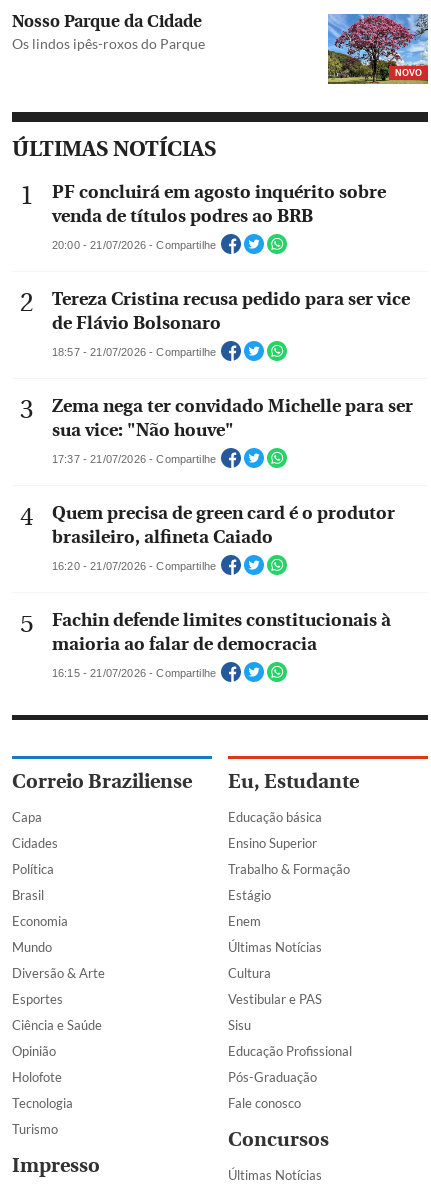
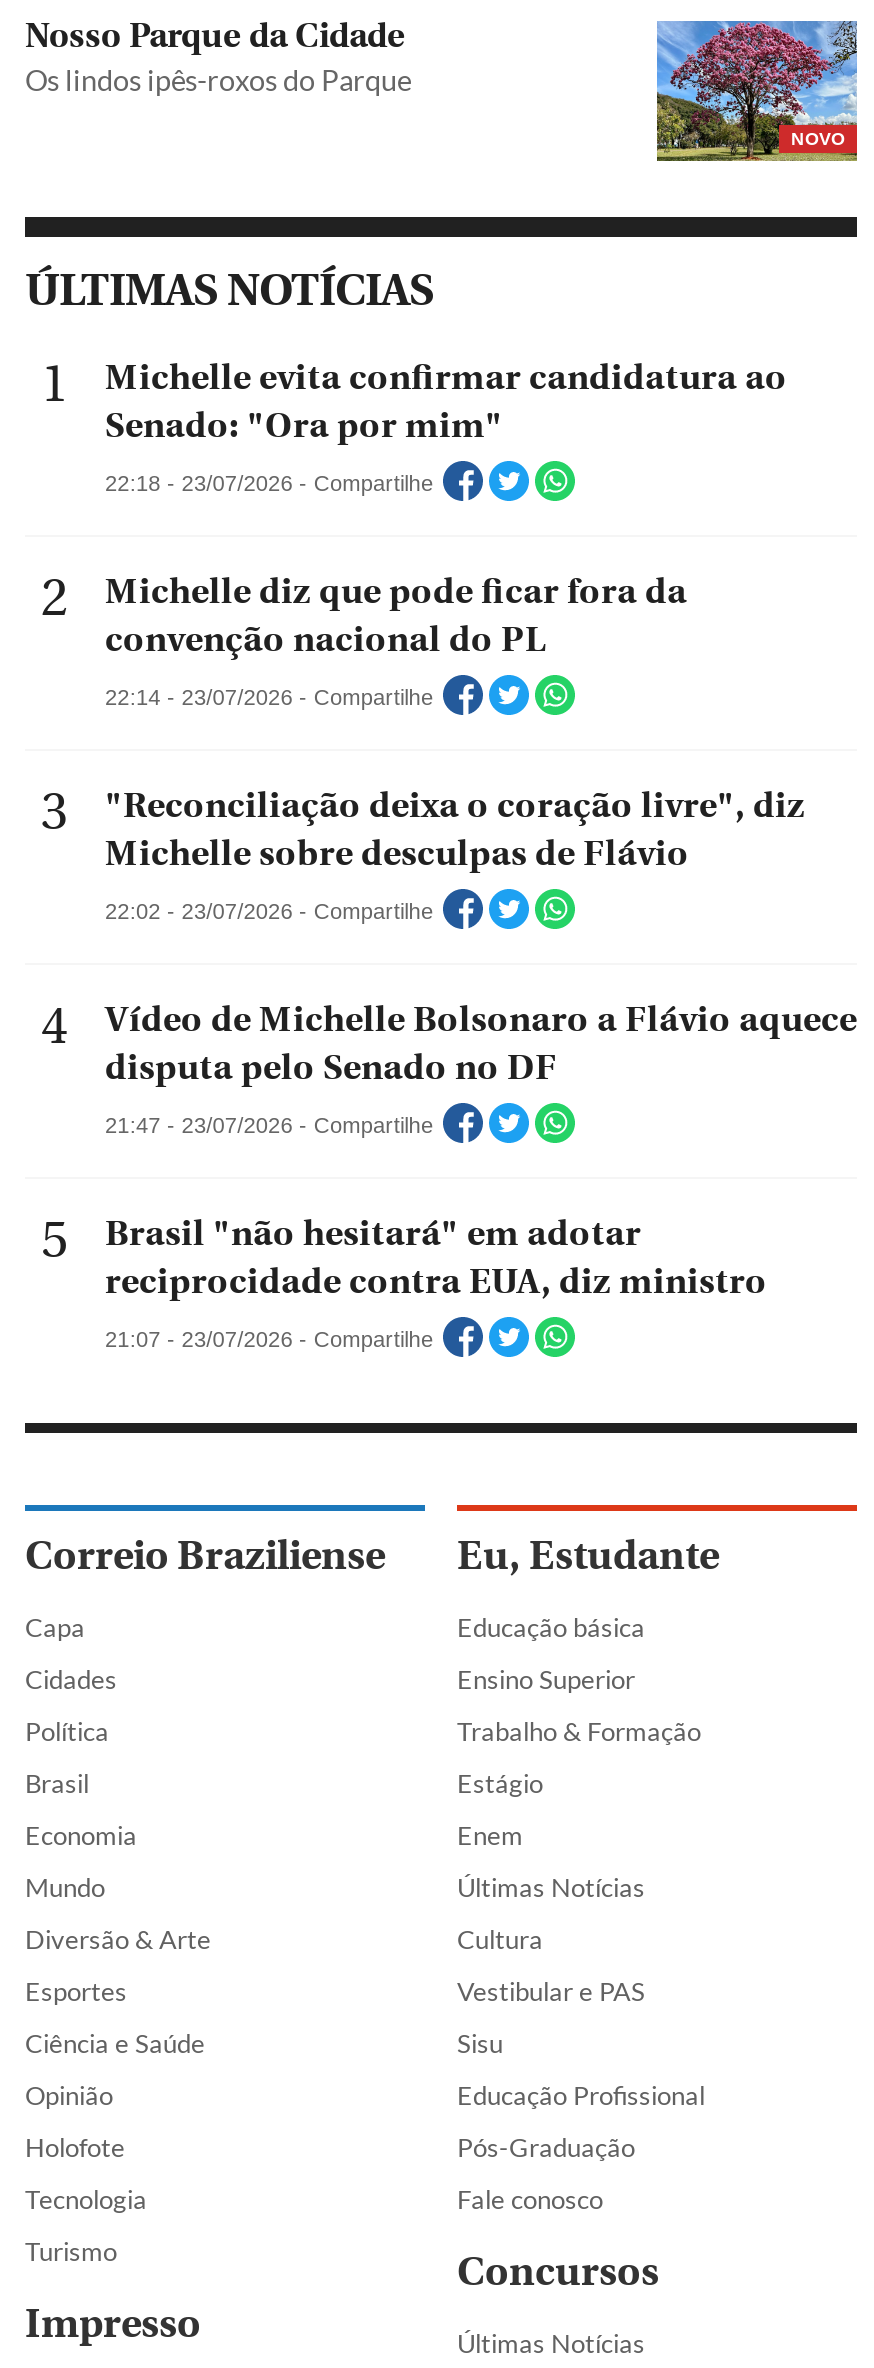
- PF concluirá em agosto inquérito sobre
- venda de títulos podres ao BRB
+ Michelle evita confirmar candidatura ao
+ Senado: "Ora por mim"

- 20:00 - 21/07/2026 - Compartilhe
+ 22:18 - 23/07/2026 - Compartilhe

- Tereza Cristina recusa pedido para ser vice
- de Flávio Bolsonaro
+ Michelle diz que pode ficar fora da
+ convenção nacional do PL

- 18:57 - 21/07/2026 - Compartilhe
+ 22:14 - 23/07/2026 - Compartilhe

- Zema nega ter convidado Michelle para ser
- sua vice: "Não houve"
+ "Reconciliação deixa o coração livre", diz
+ Michelle sobre desculpas de Flávio

- 17:37 - 21/07/2026 - Compartilhe
+ 22:02 - 23/07/2026 - Compartilhe

- Quem precisa de green card é o produtor
- brasileiro, alfineta Caiado
+ Vídeo de Michelle Bolsonaro a Flávio aquece
+ disputa pelo Senado no DF

- 16:20 - 21/07/2026 - Compartilhe
+ 21:47 - 23/07/2026 - Compartilhe

- Fachin defende limites constitucionais à
- maioria ao falar de democracia
+ Brasil "não hesitará" em adotar
+ reciprocidade contra EUA, diz ministro

- 16:15 - 21/07/2026 - Compartilhe
+ 21:07 - 23/07/2026 - Compartilhe
